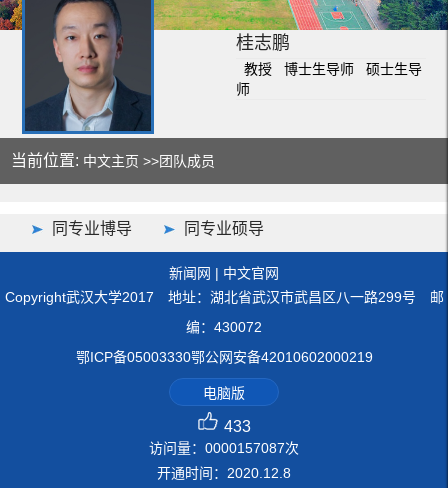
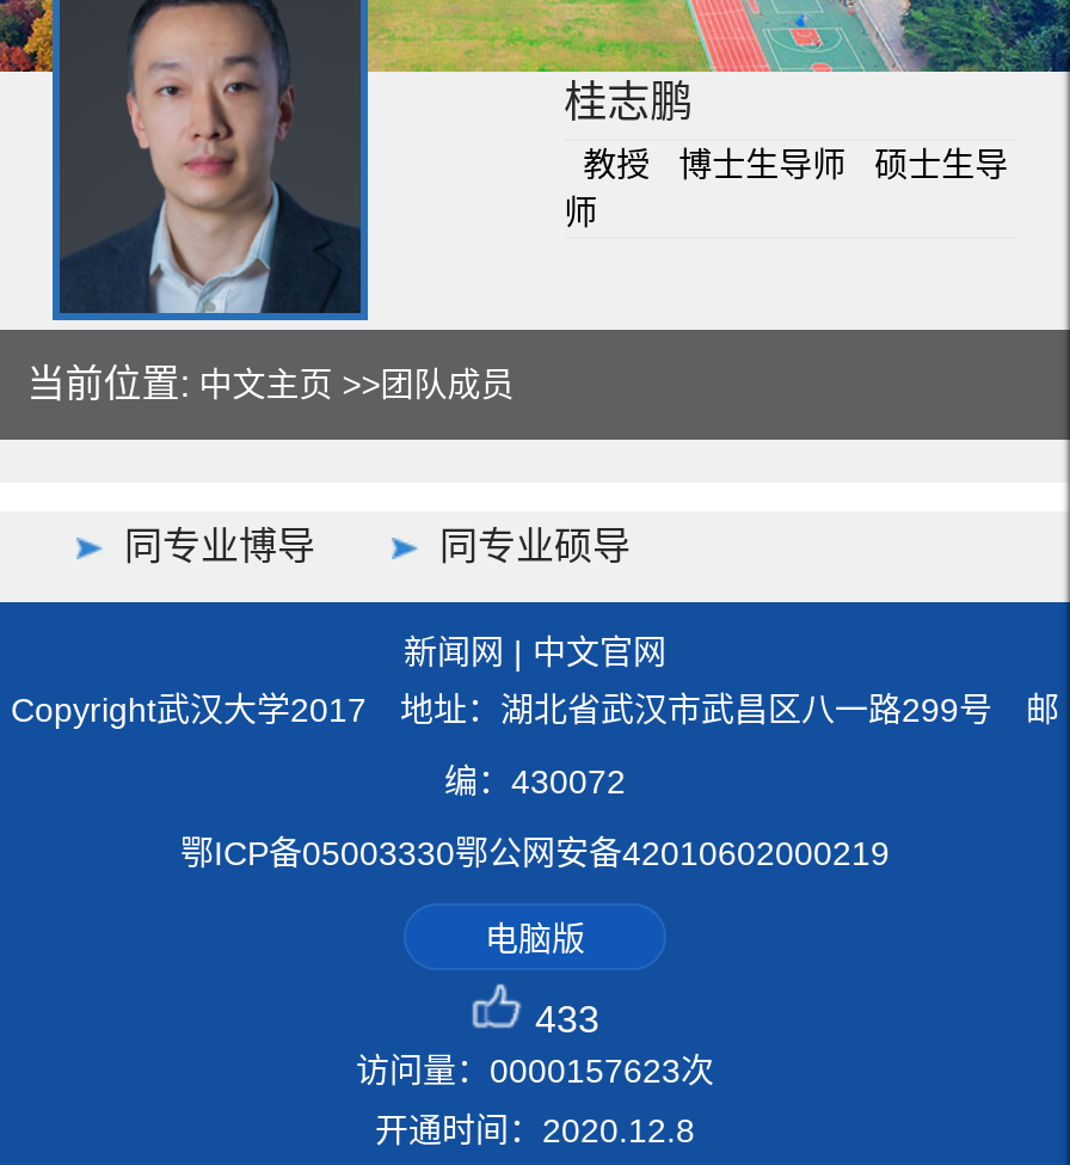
- 访问量：0000157087次
+ 访问量：0000157623次
